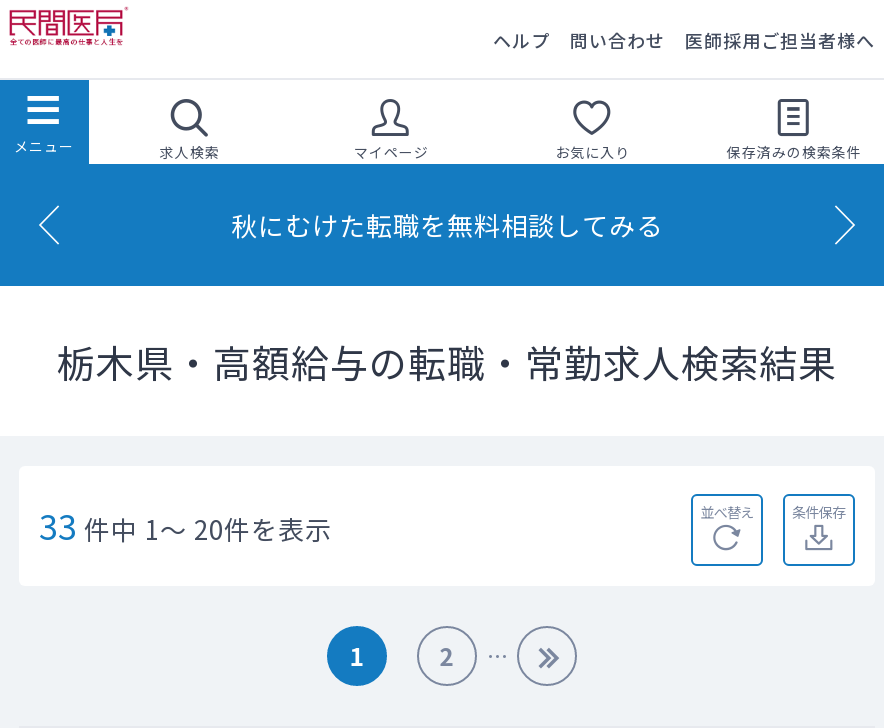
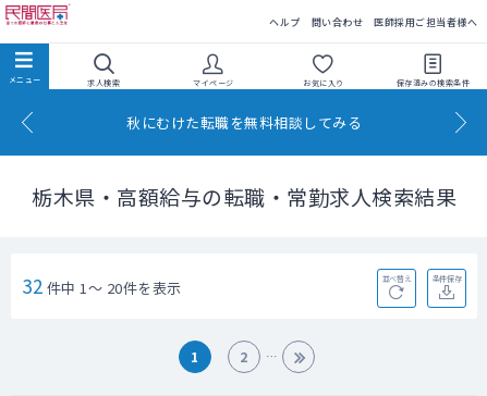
- 33件中 1～ 20件を表示
+ 32件中 1～ 20件を表示
